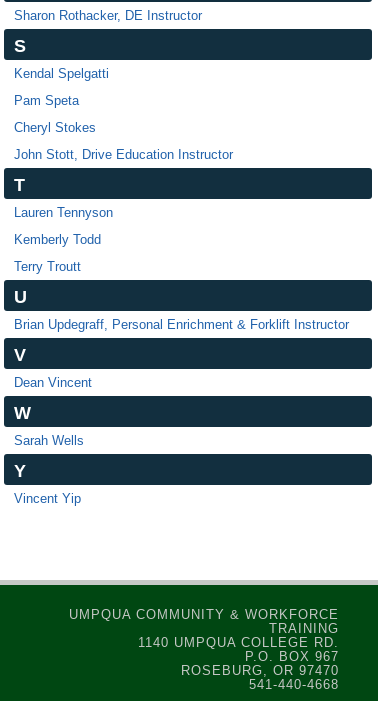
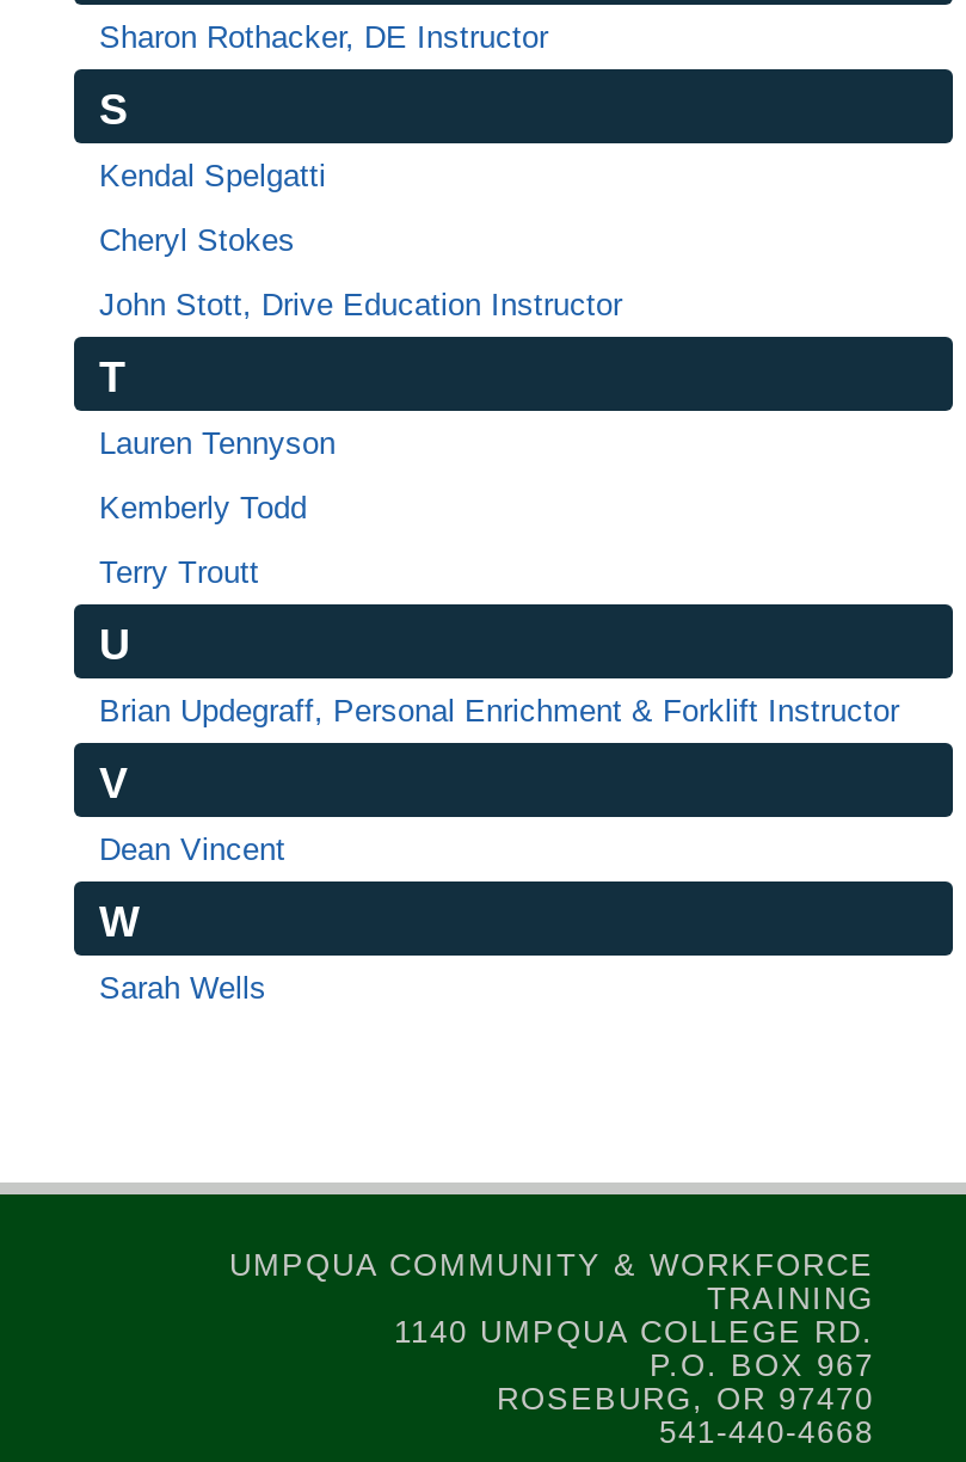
- Pam Speta

- Y
- Vincent Yip
